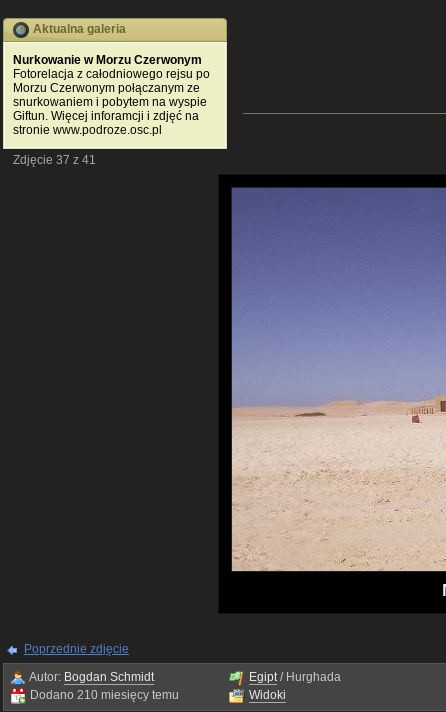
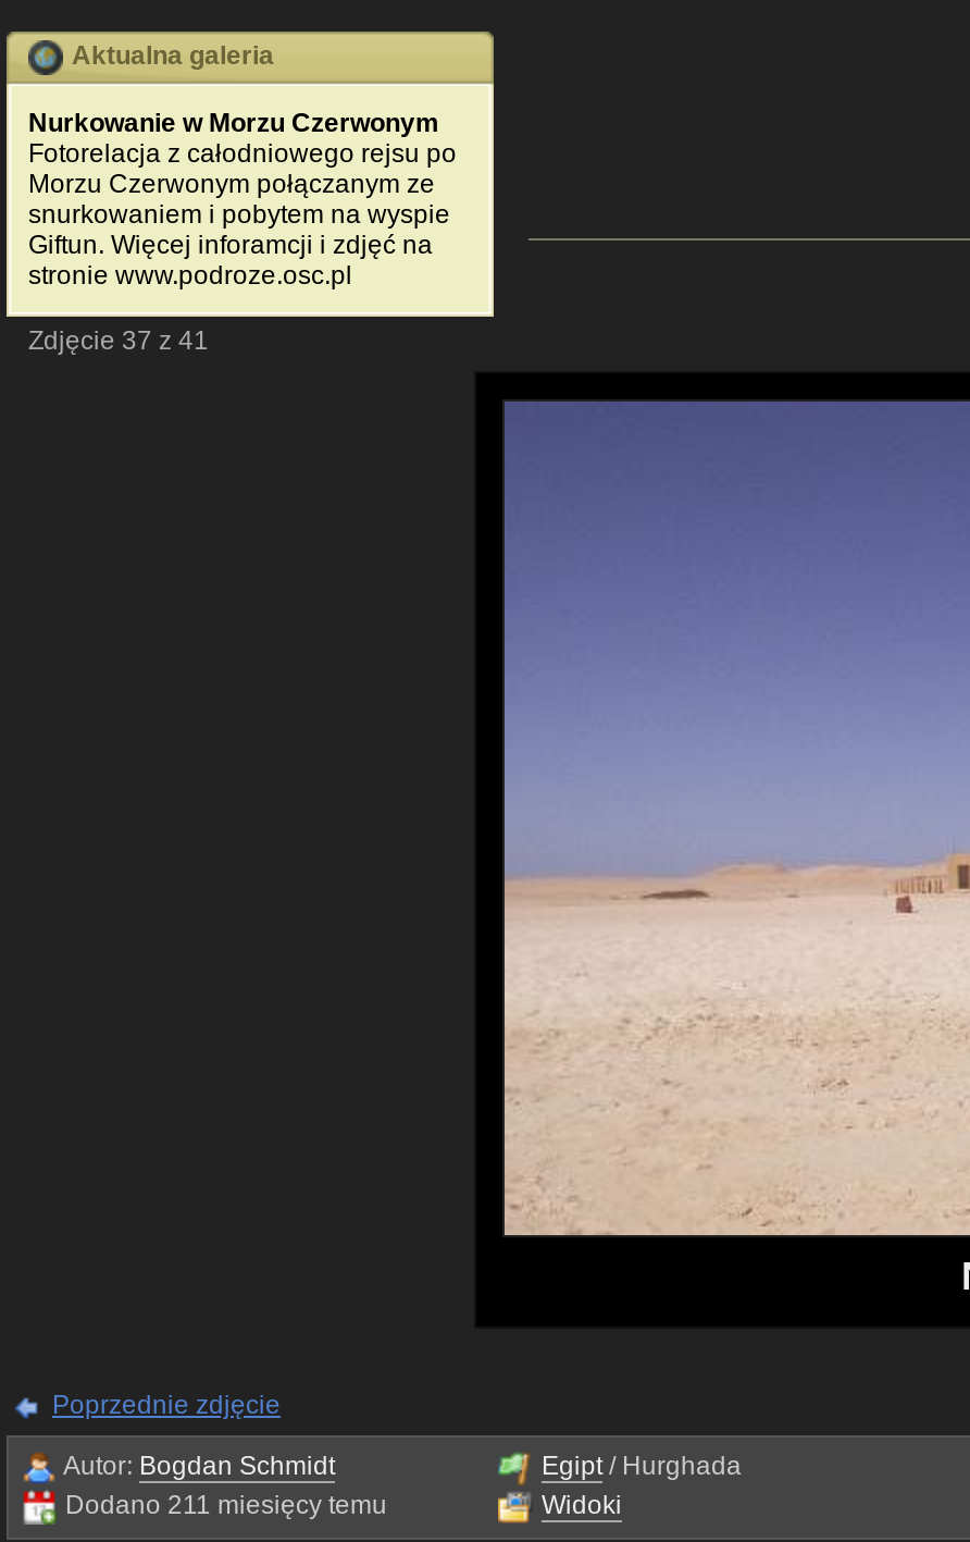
- Dodano 210 miesięcy temu
+ Dodano 211 miesięcy temu
